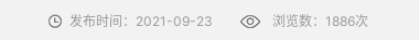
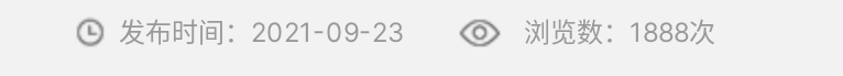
- 浏览数：1886次
+ 浏览数：1888次
